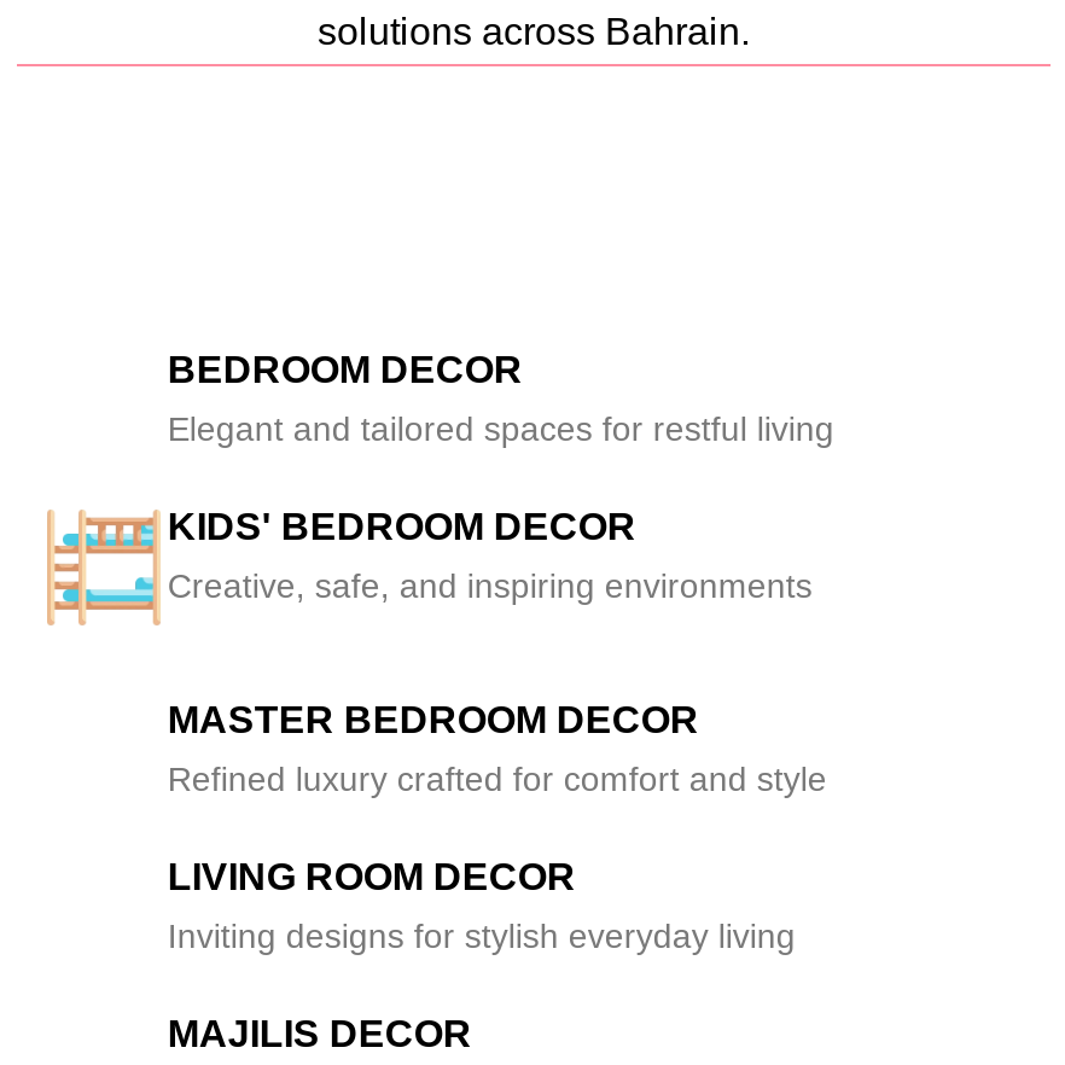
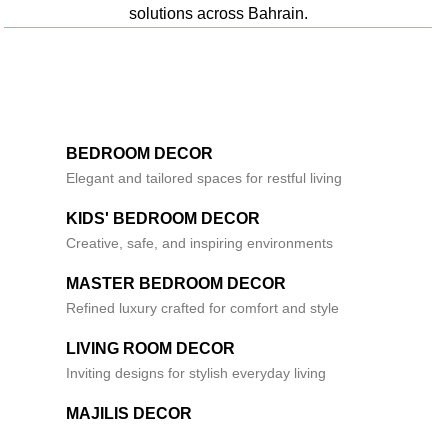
- [image]
